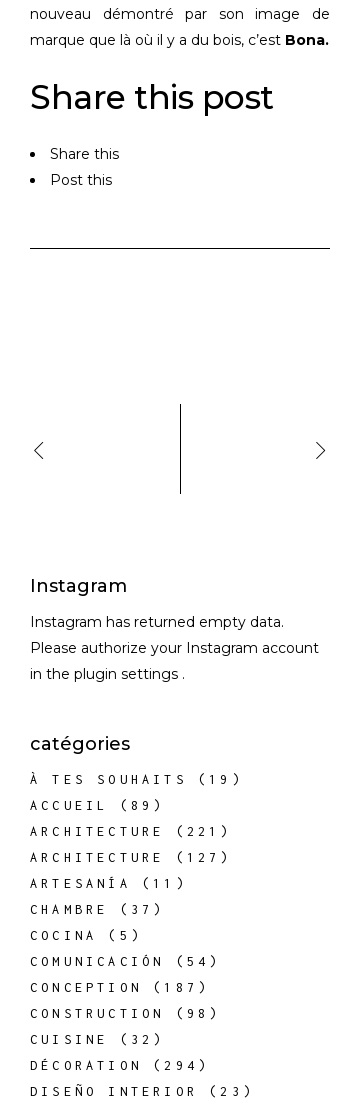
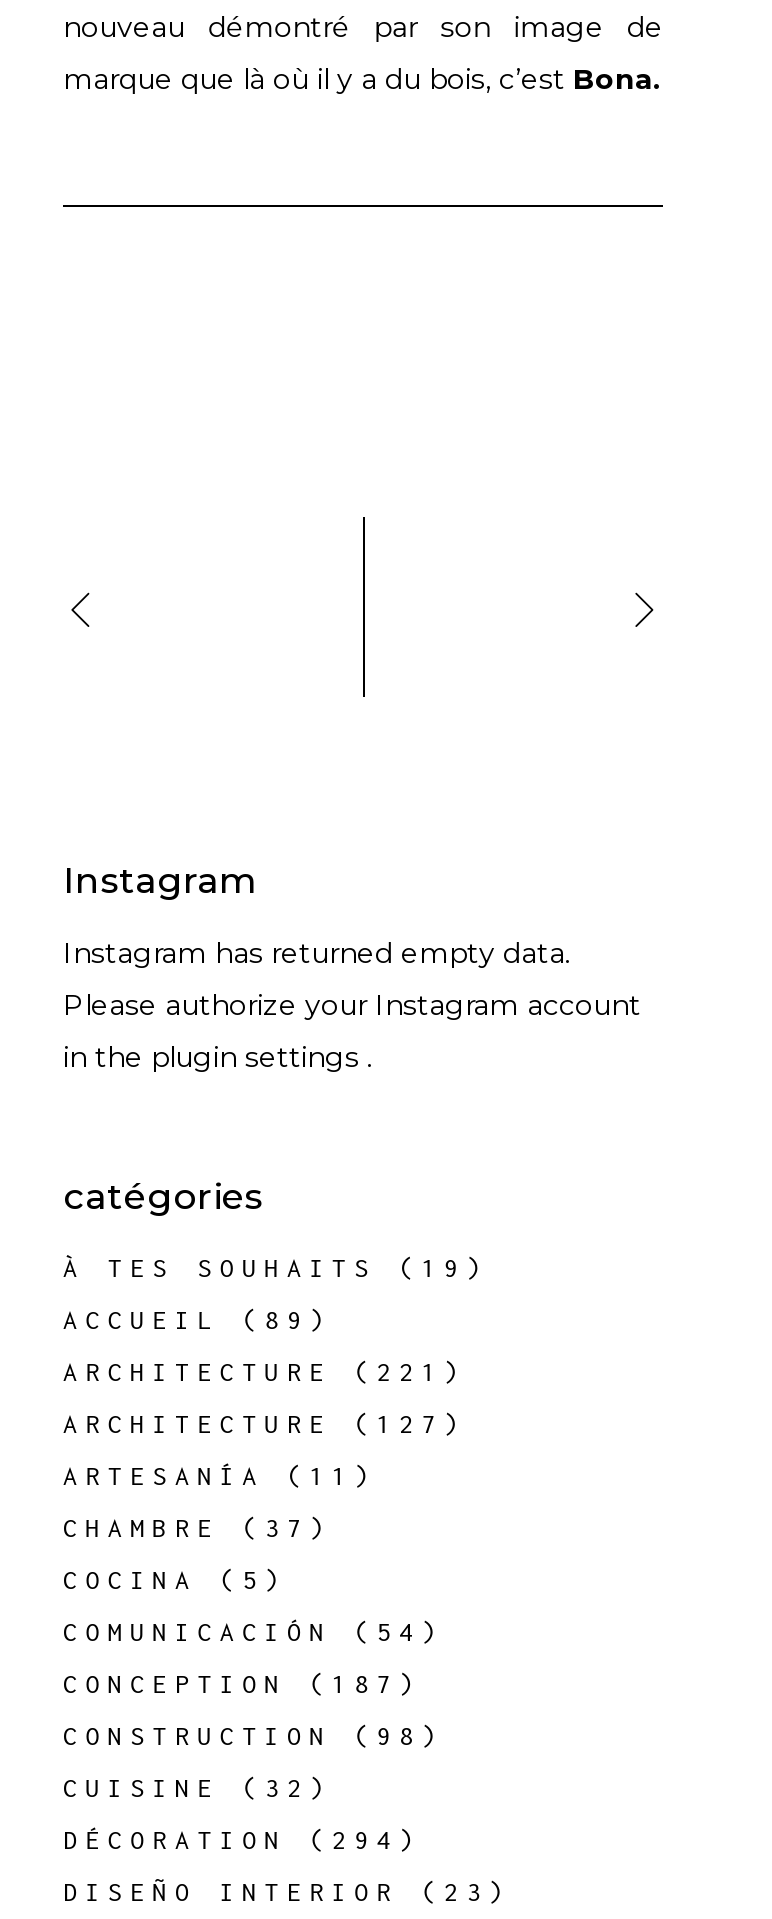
- Share this post
- Share this
- Post this
